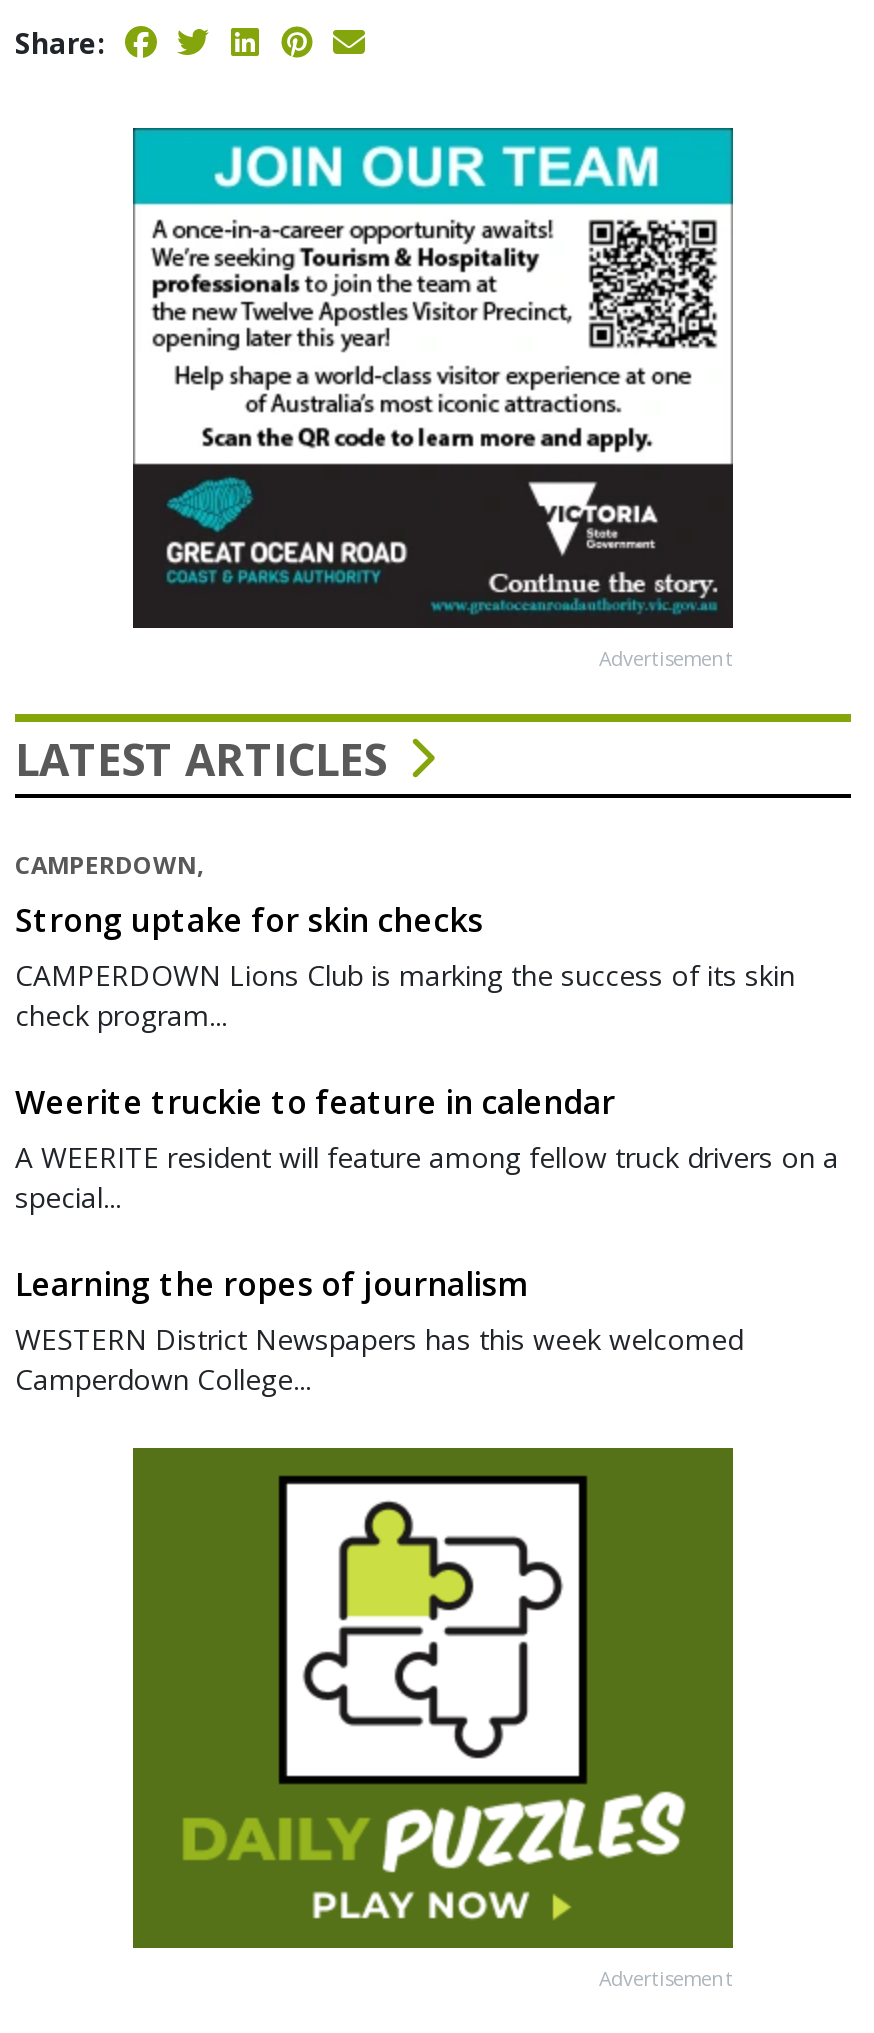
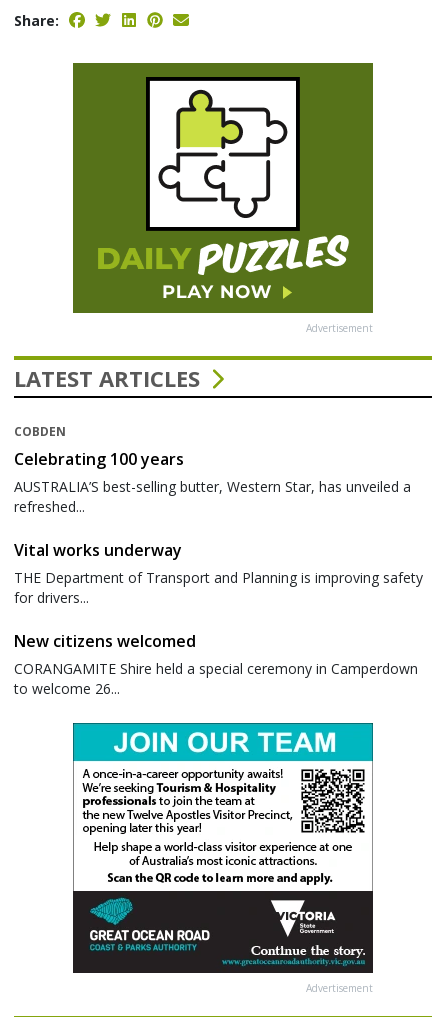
moved down: [image]

- CAMPERDOWN,
- Strong uptake for skin checks
- CAMPERDOWN Lions Club is marking the success of its skin
- check program...
+ COBDEN
+ Celebrating 100 years
+ AUSTRALIA’S best-selling butter, Western Star, has unveiled a
+ refreshed...

- Weerite truckie to feature in calendar
- A WEERITE resident will feature among fellow truck drivers on a
- special...
+ Vital works underway
+ THE Department of Transport and Planning is improving safety
+ for drivers...

- Learning the ropes of journalism
- WESTERN District Newspapers has this week welcomed
- Camperdown College...
+ New citizens welcomed
+ CORANGAMITE Shire held a special ceremony in Camperdown
+ to welcome 26...

moved up: [image]
